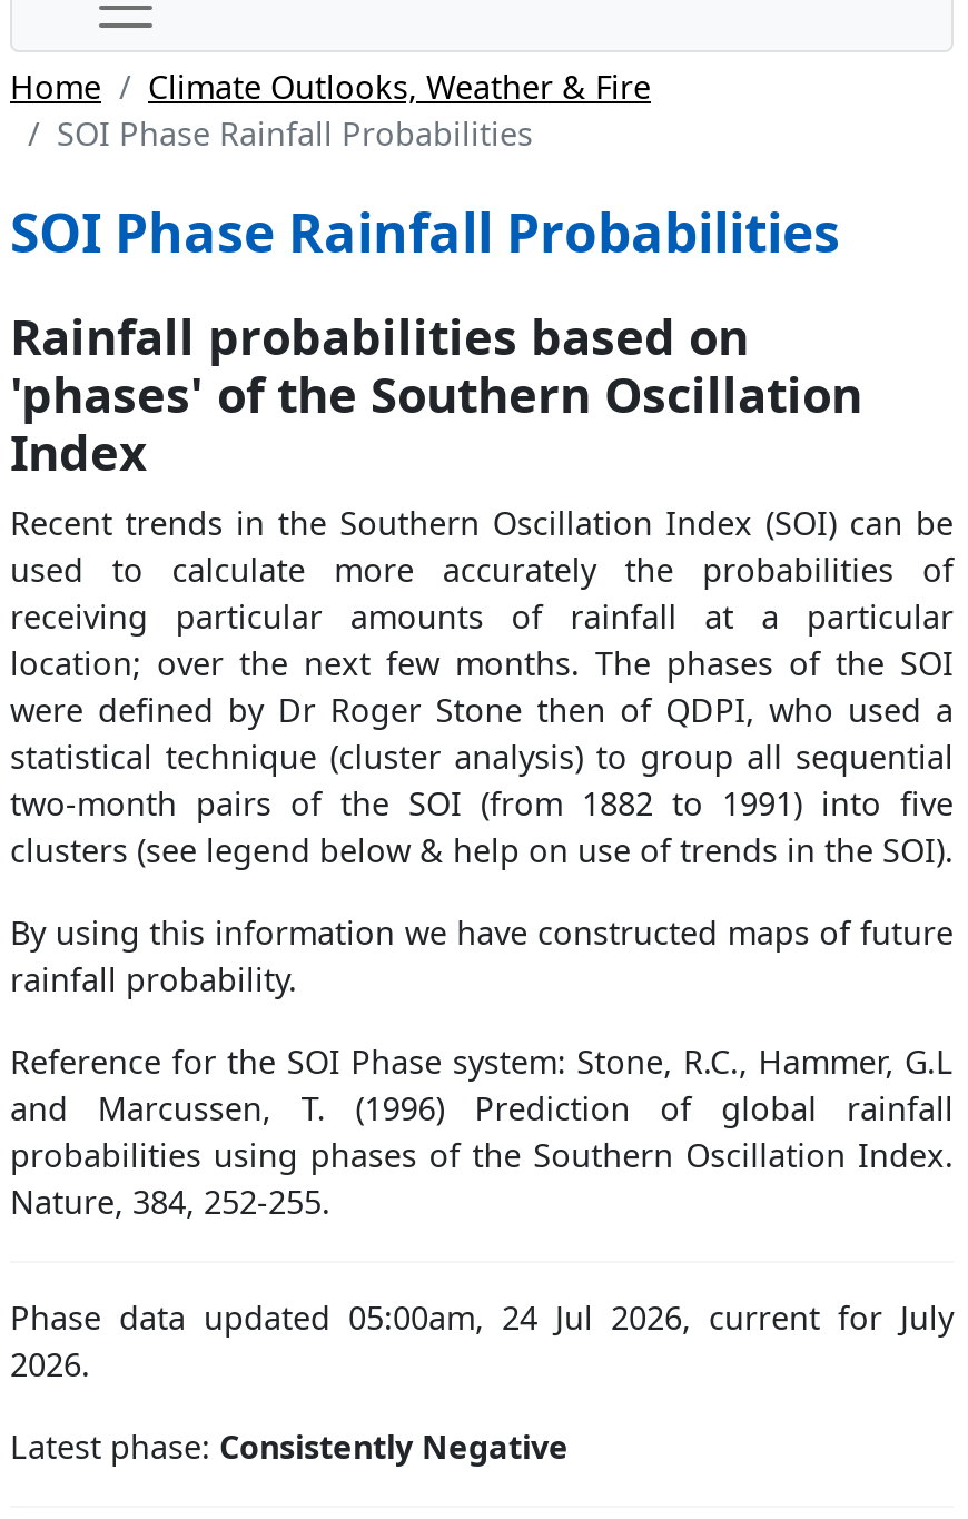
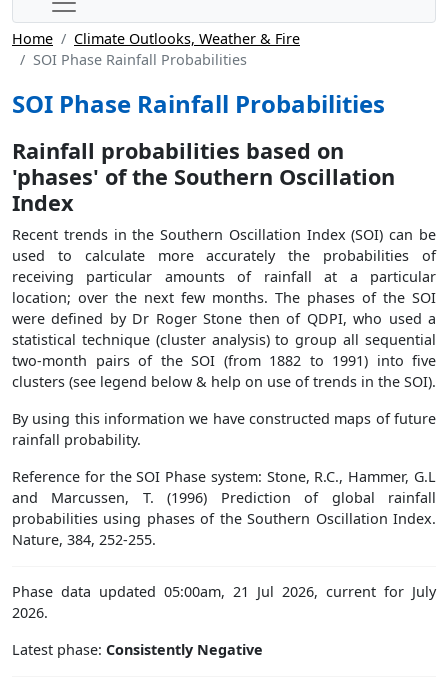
- Phase data updated 05:00am, 24 Jul 2026, current for July
+ Phase data updated 05:00am, 21 Jul 2026, current for July
